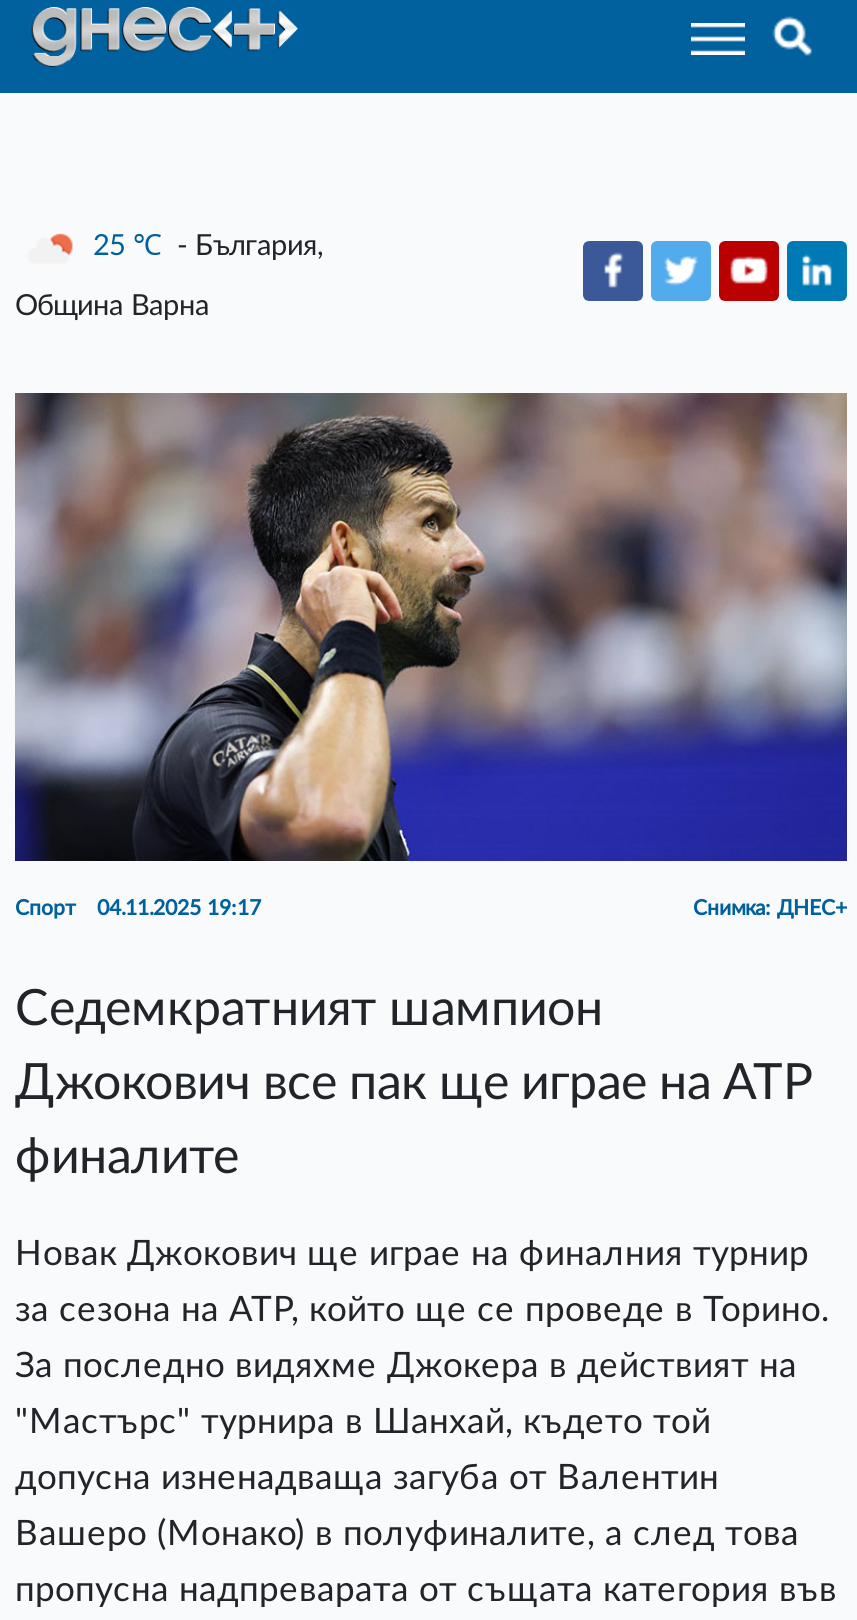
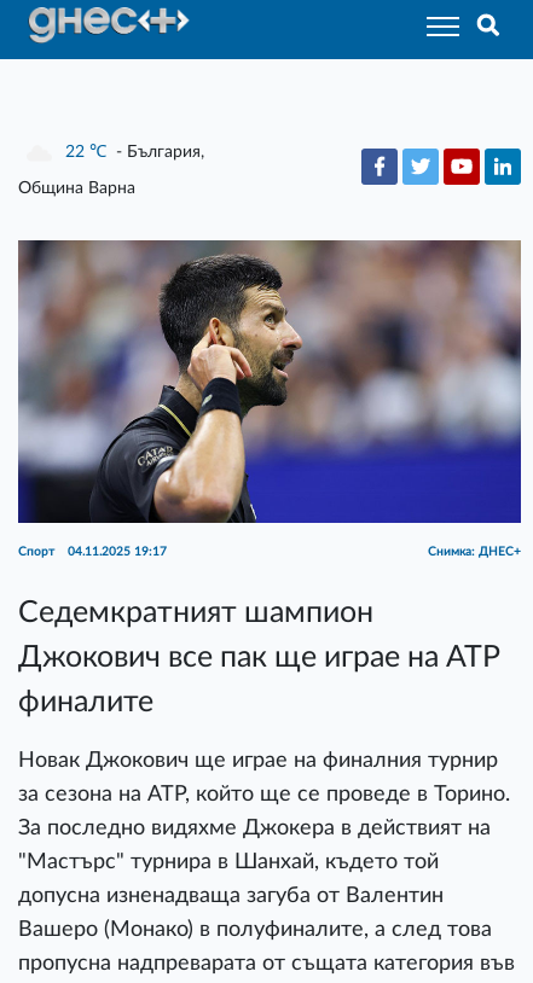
- 25 ℃ - България,
+ 22 ℃ - България,
